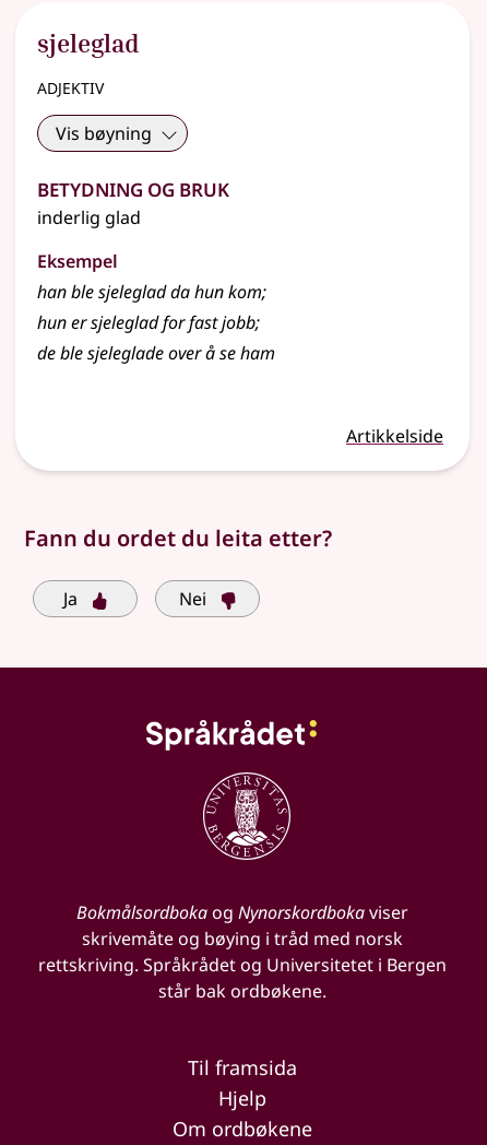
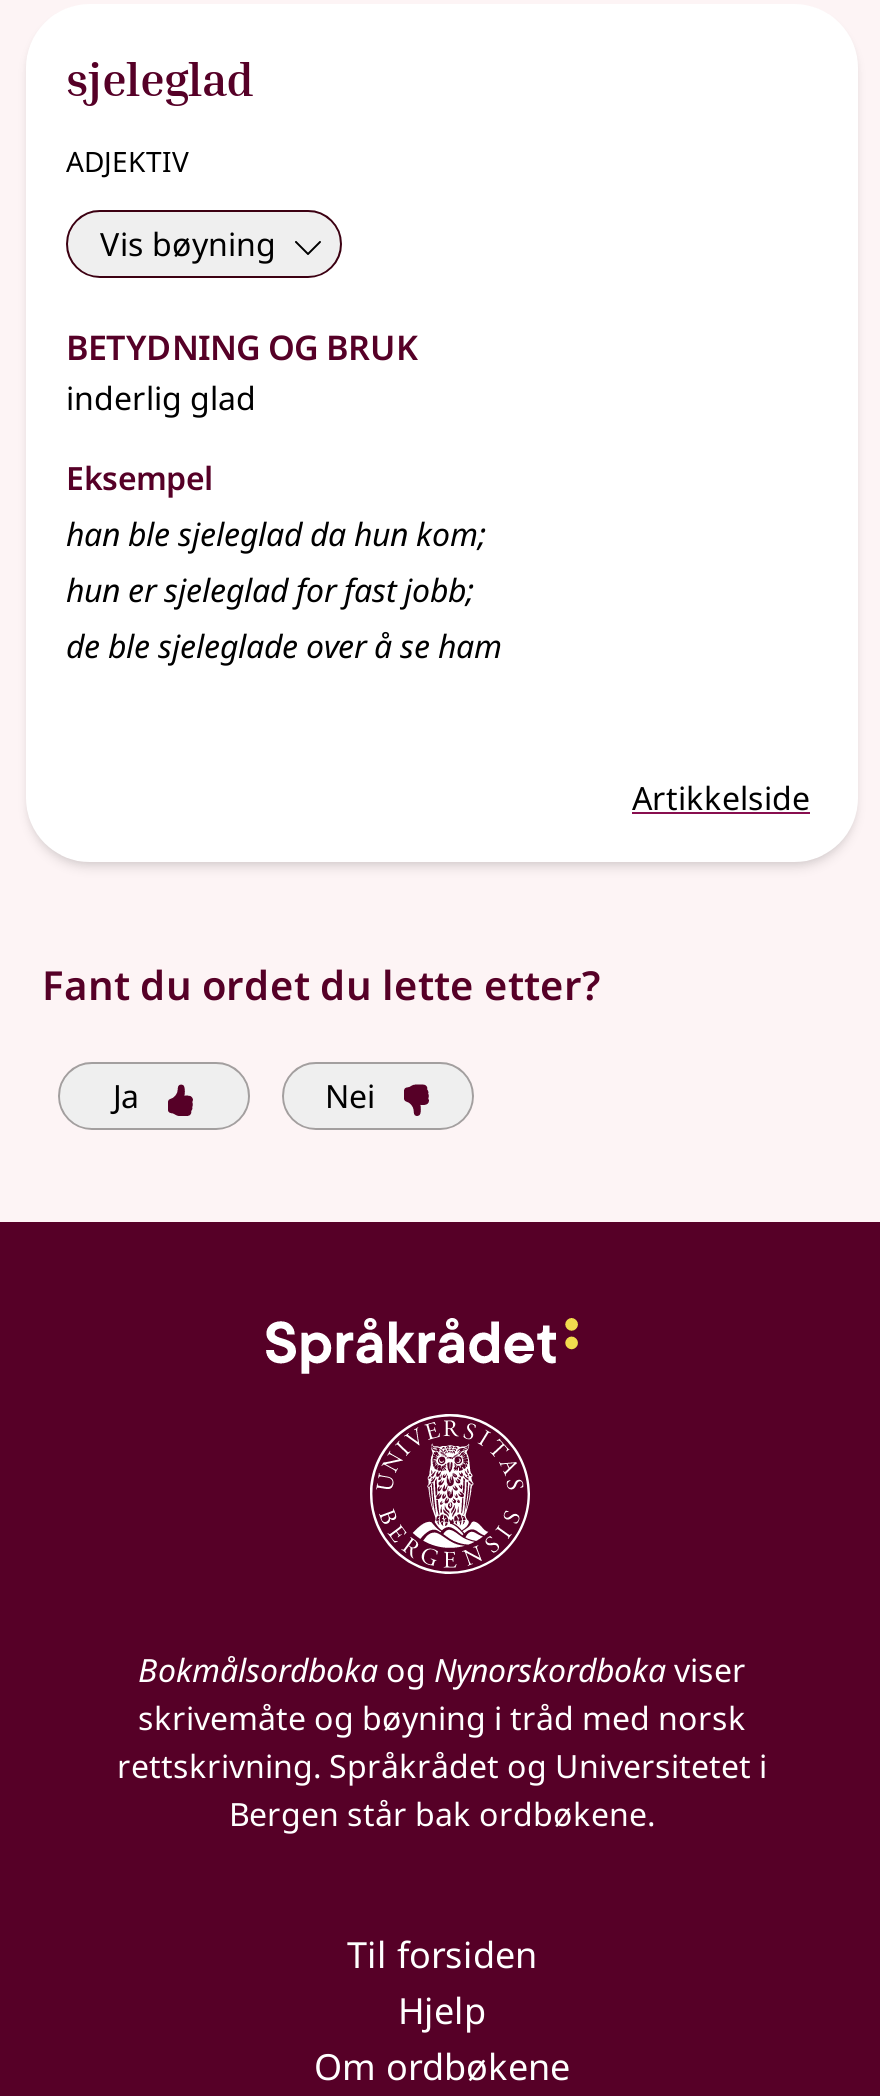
- Fann du ordet du leita etter?
+ Fant du ordet du lette etter?

- skrivemåte og bøying i tråd med norsk
- rettskriving. Språkrådet og Universitetet i Bergen
- står bak ordbøkene.
+ skrivemåte og bøyning i tråd med norsk
+ rettskrivning. Språkrådet og Universitetet i
+ Bergen står bak ordbøkene.

- Til framsida
+ Til forsiden
